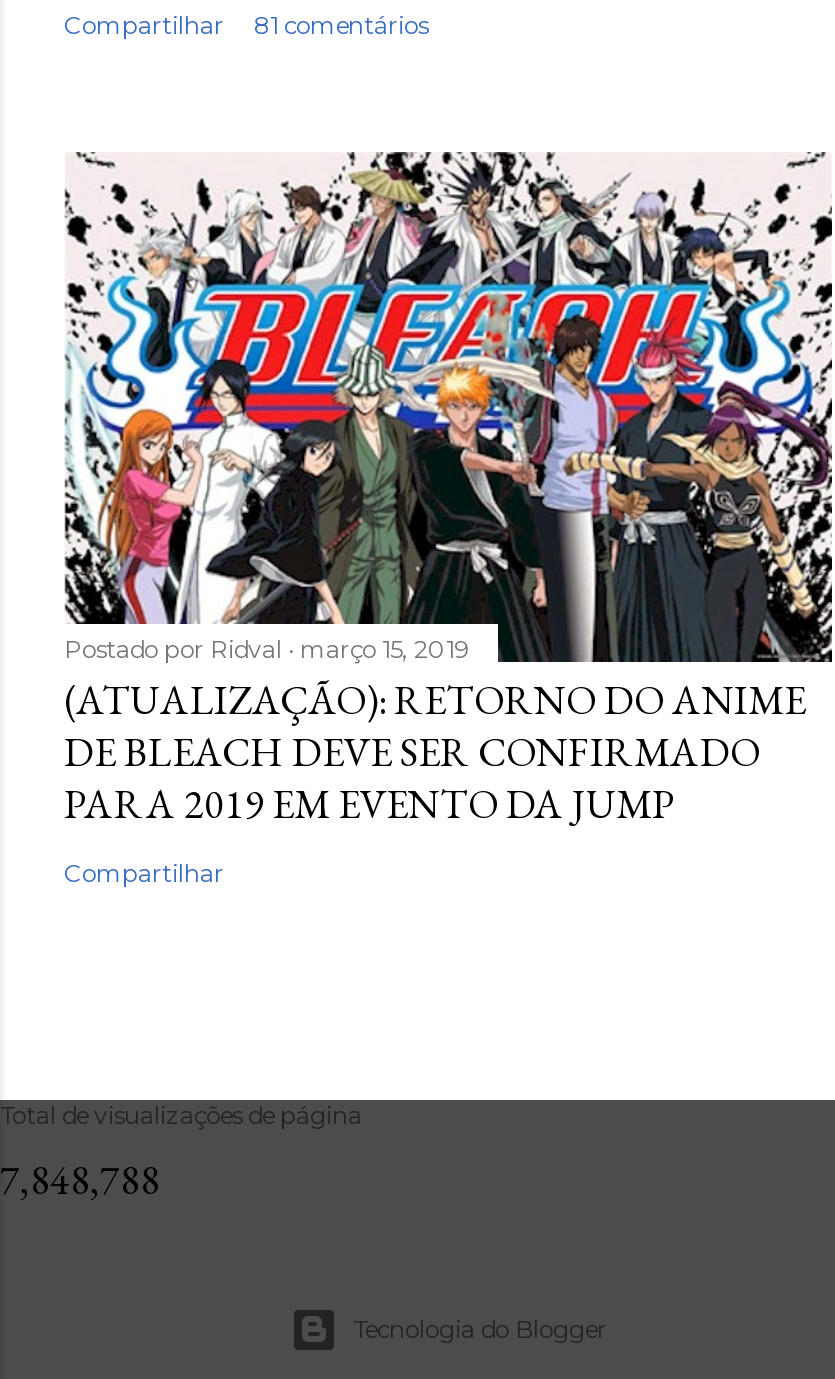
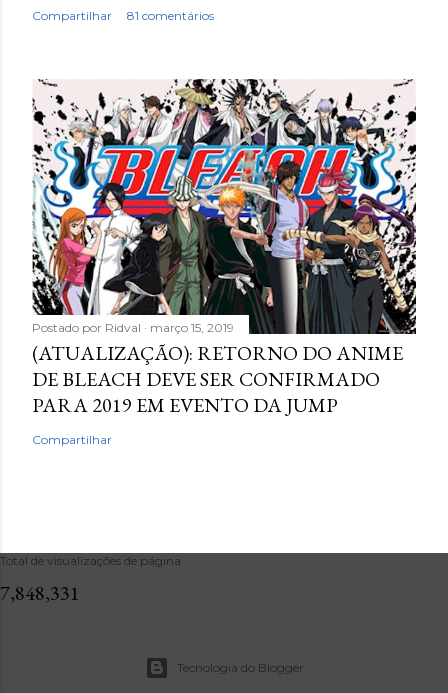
- 7,848,788
+ 7,848,331
